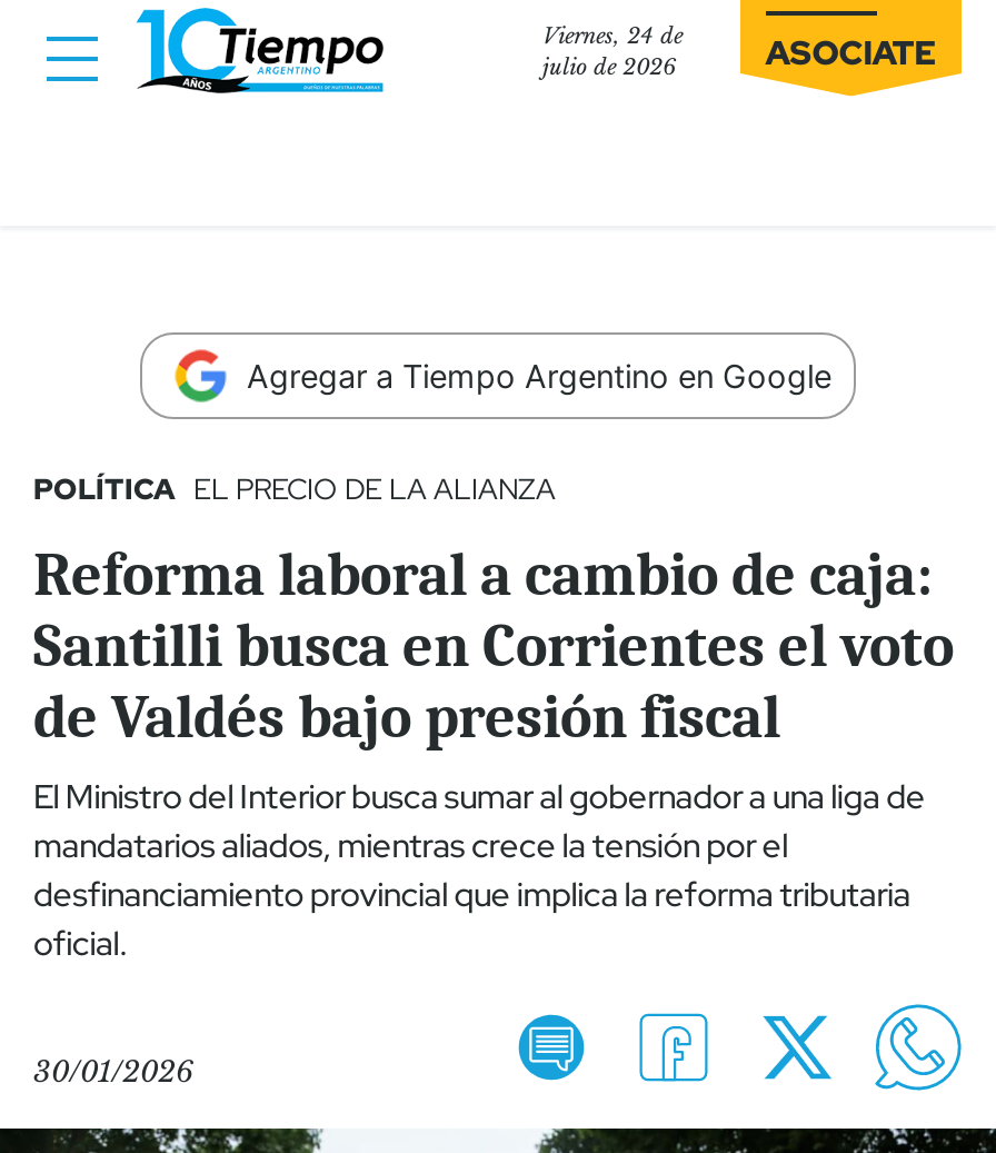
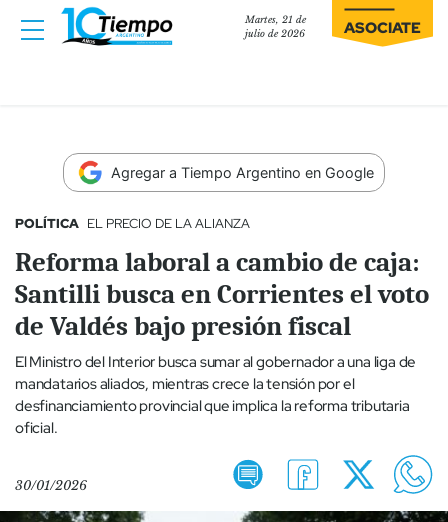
- Viernes, 24 de
+ Martes, 21 de
